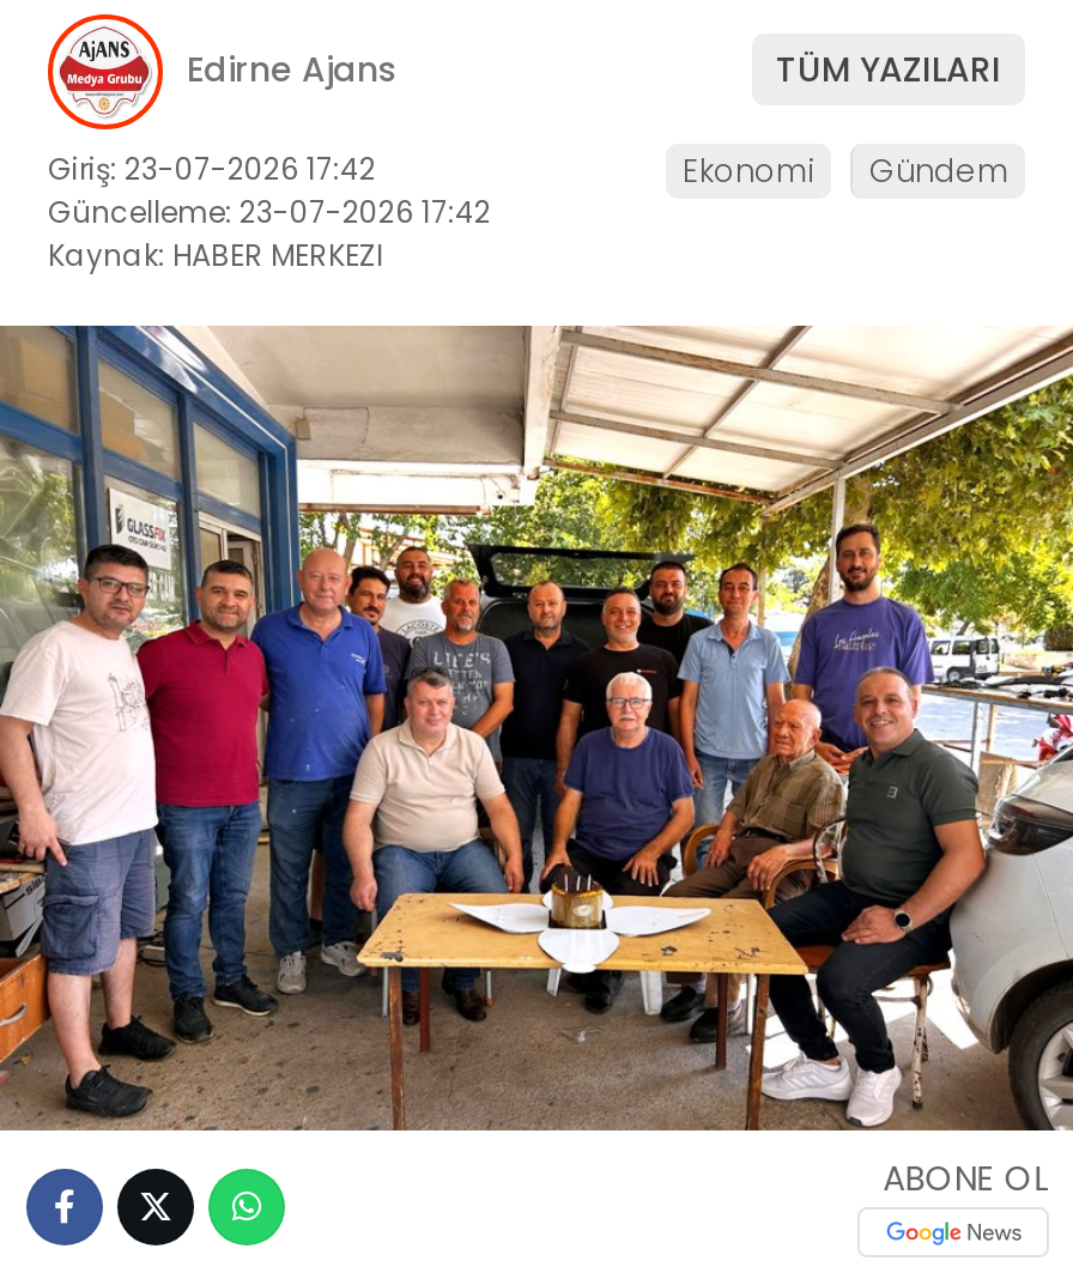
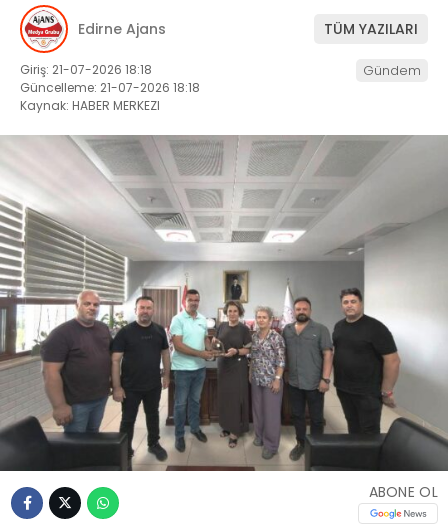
- Giriş: 23-07-2026 17:42
+ Giriş: 21-07-2026 18:18

- Ekonomi

- Güncelleme: 23-07-2026 17:42
+ Güncelleme: 21-07-2026 18:18

- [image]
+ [image]
